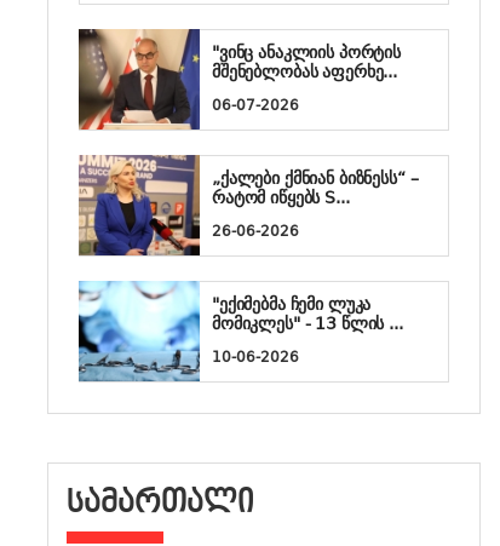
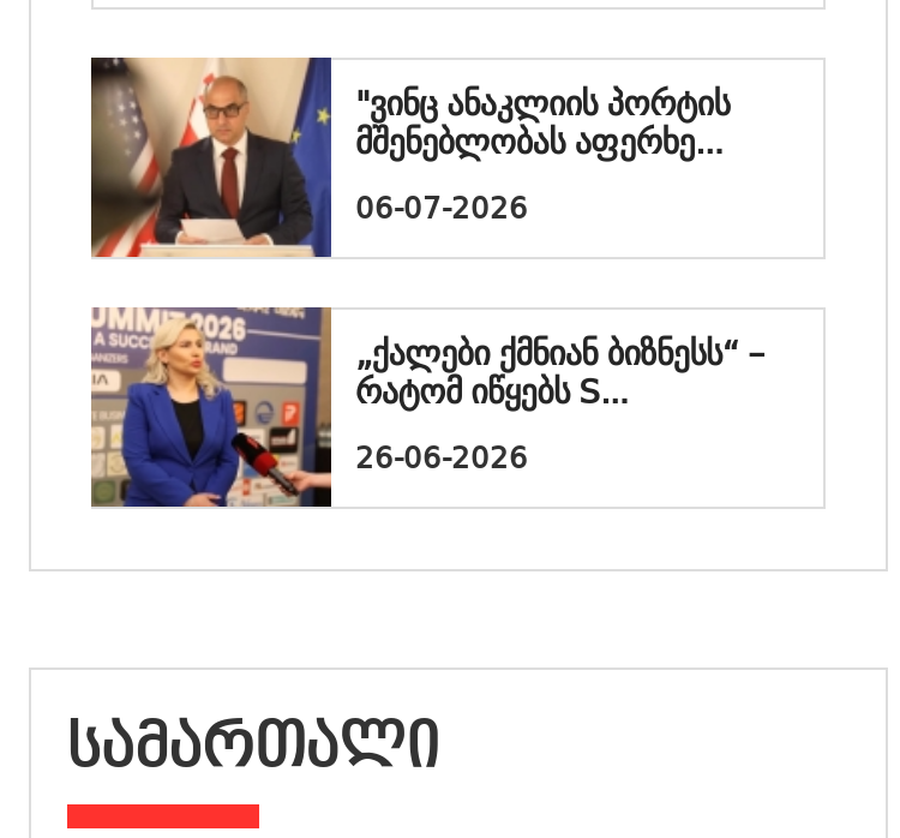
- [image]
- "ექიმებმა ჩემი ლუკა
- მომიკლეს" - 13 წლის ...
- 10-06-2026
